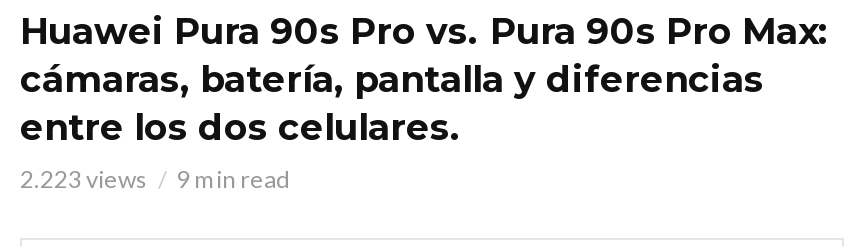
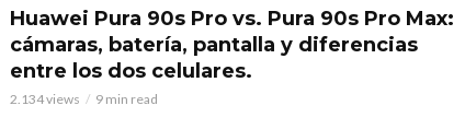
- 2.223 views 9 min read
+ 2.134 views 9 min read
